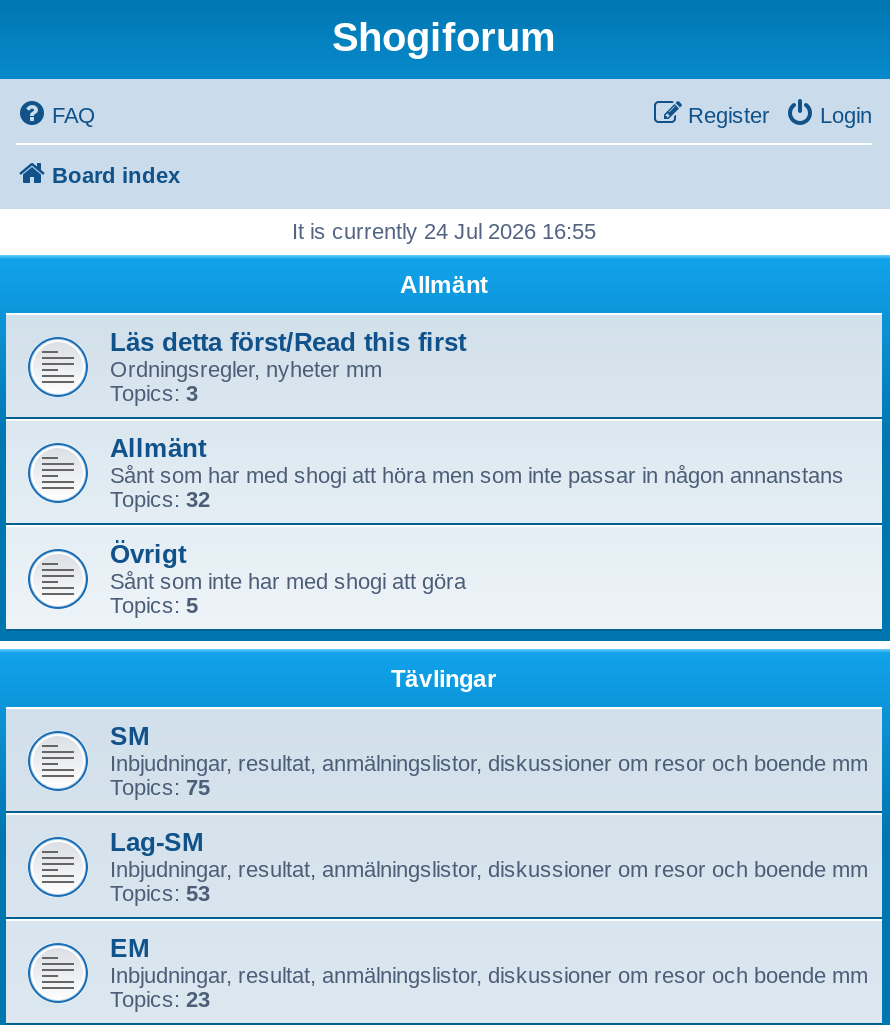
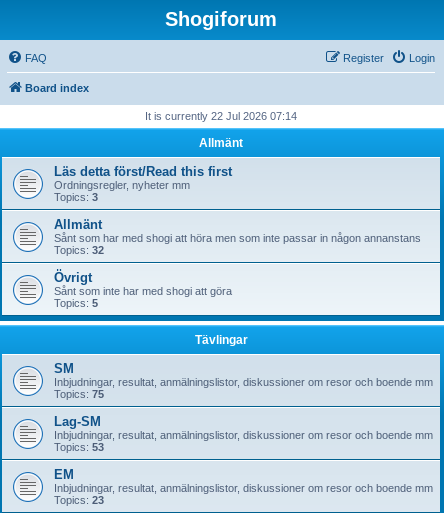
- It is currently 24 Jul 2026 16:55
+ It is currently 22 Jul 2026 07:14
